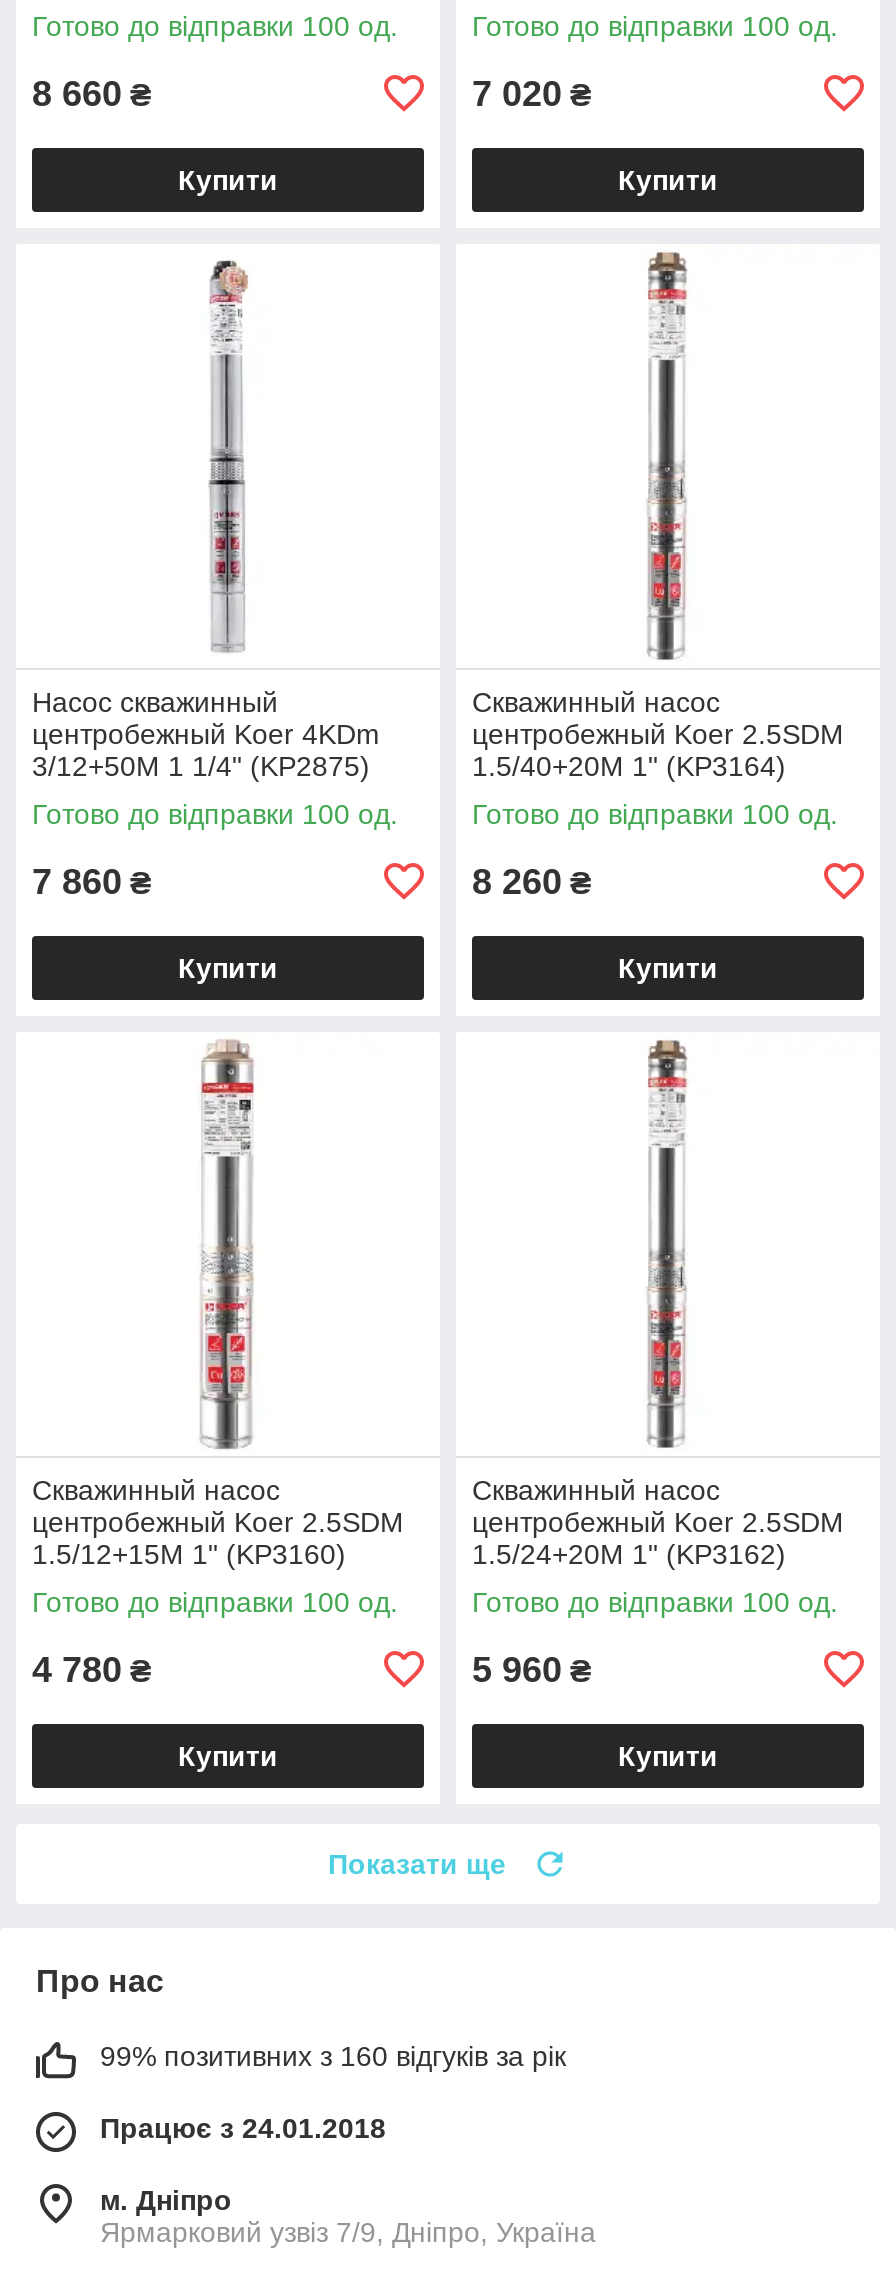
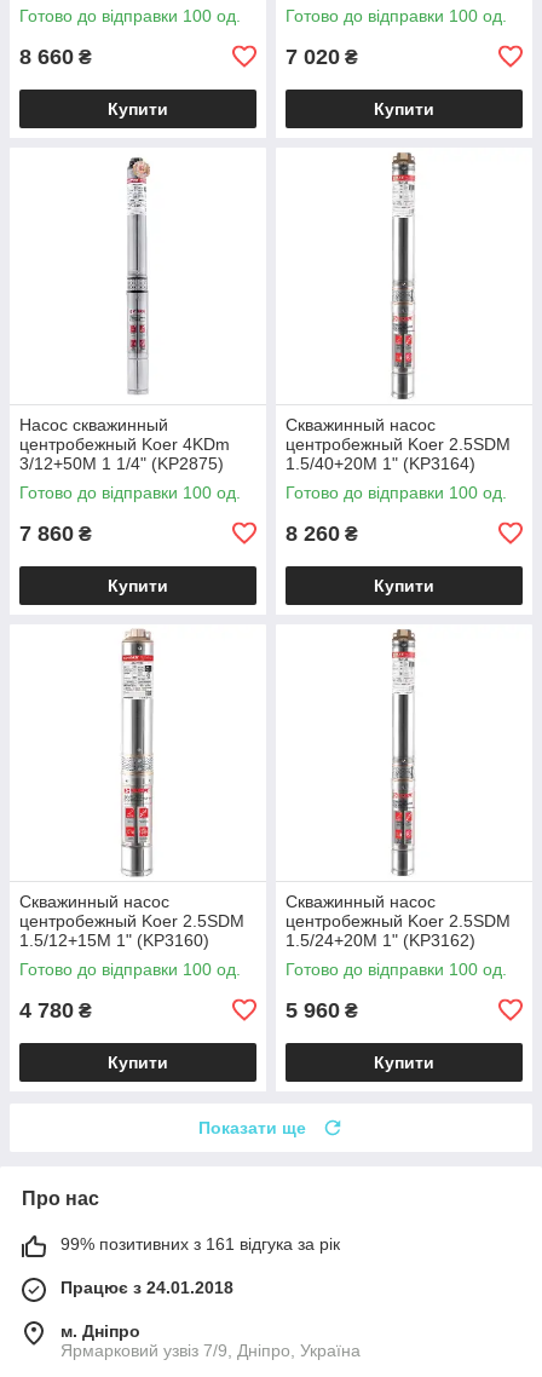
- 99% позитивних з 160 відгуків за рік
+ 99% позитивних з 161 відгука за рік
